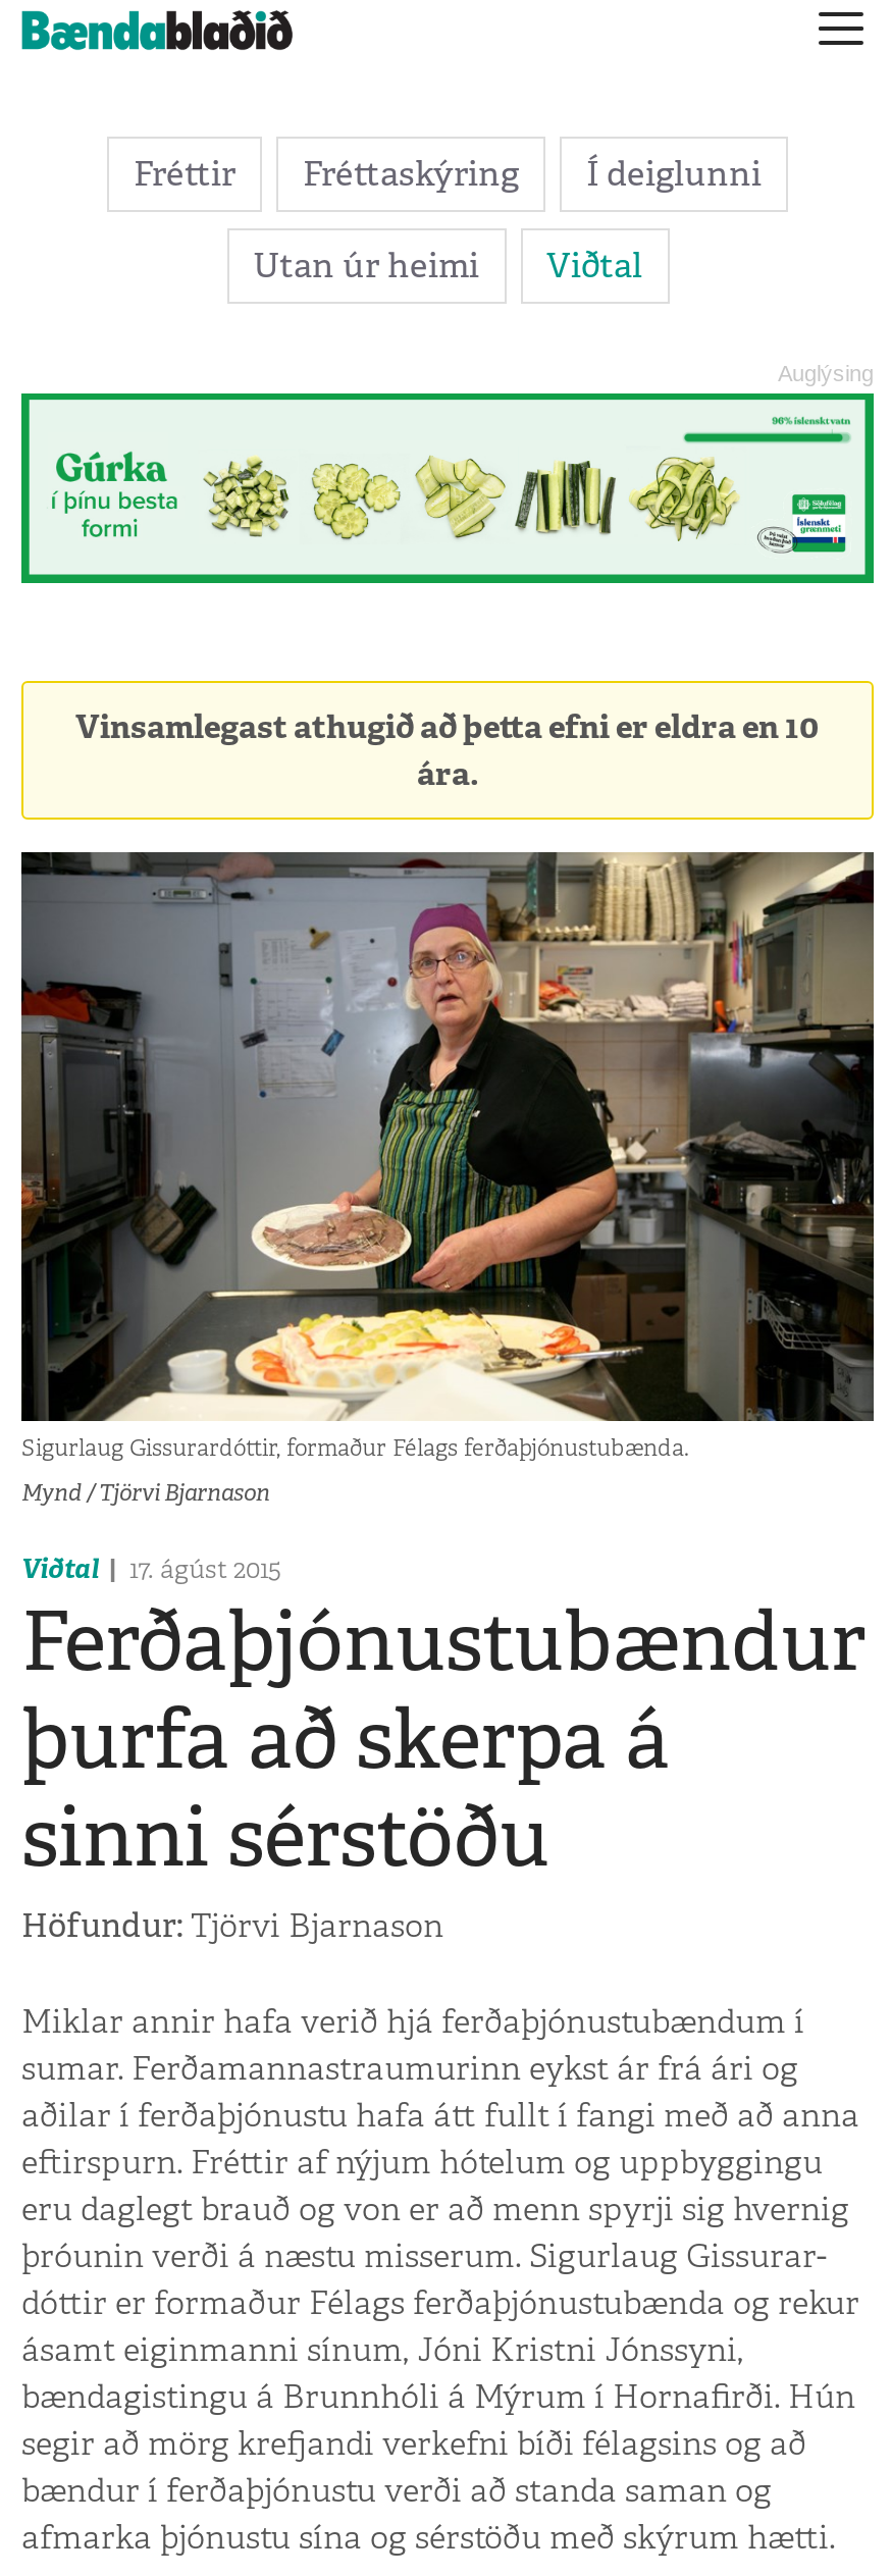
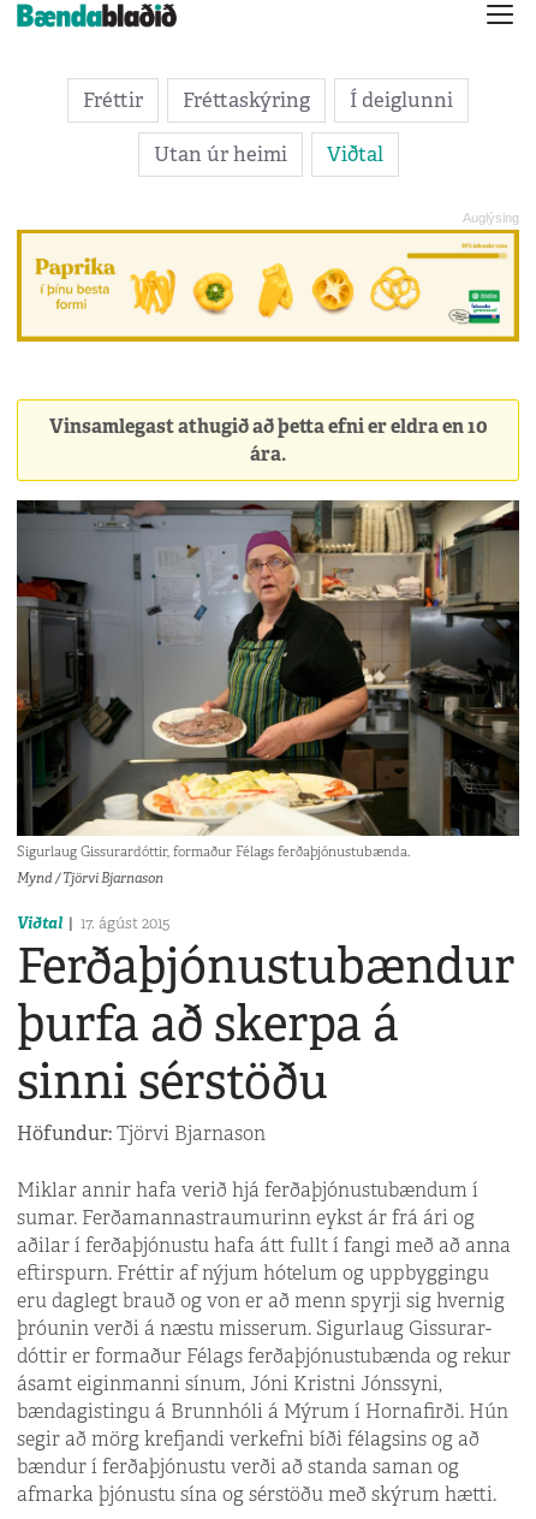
- [image]
+ [image]
